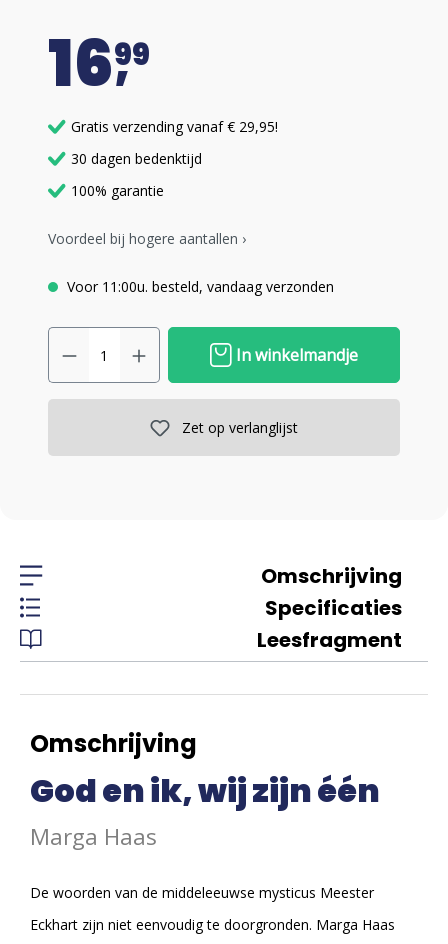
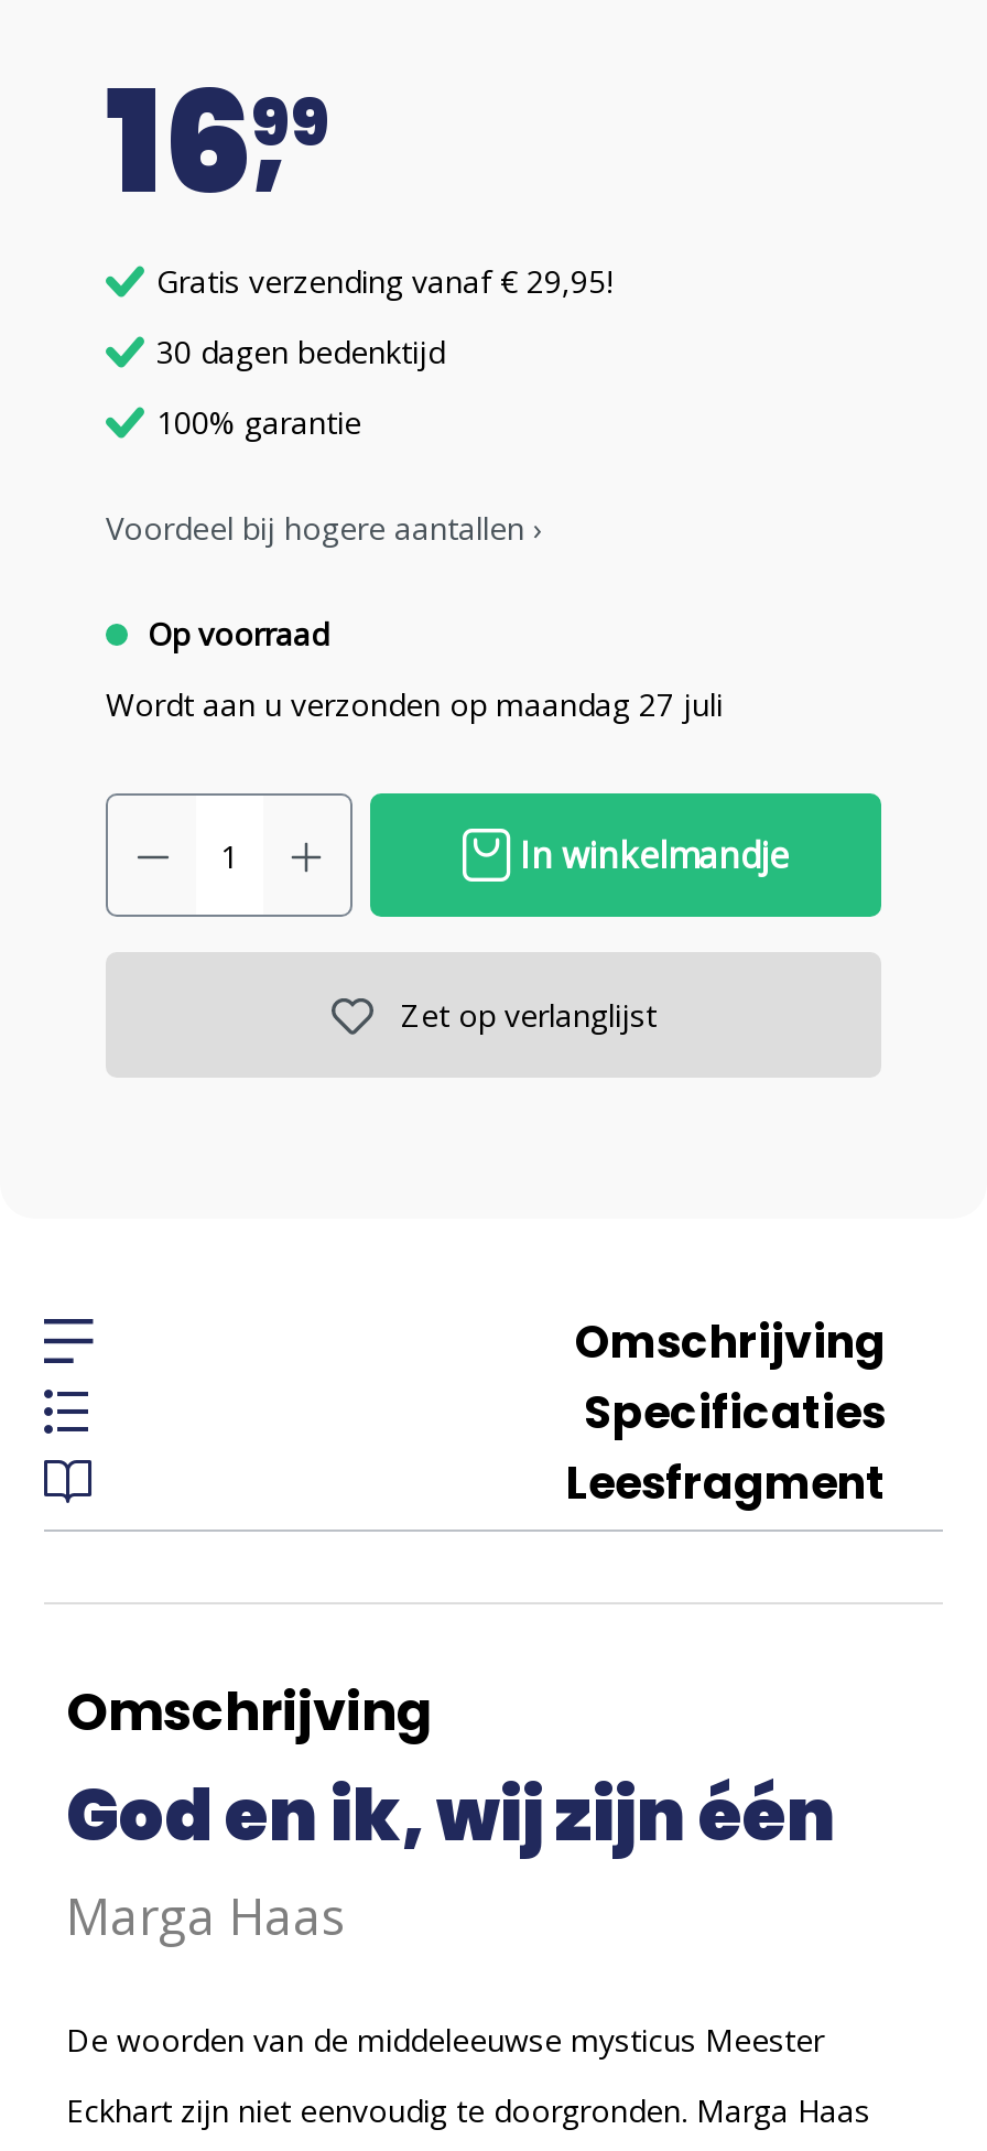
- Voor 11:00u. besteld, vandaag verzonden
+ Op voorraad
+ Wordt aan u verzonden op maandag 27 juli
